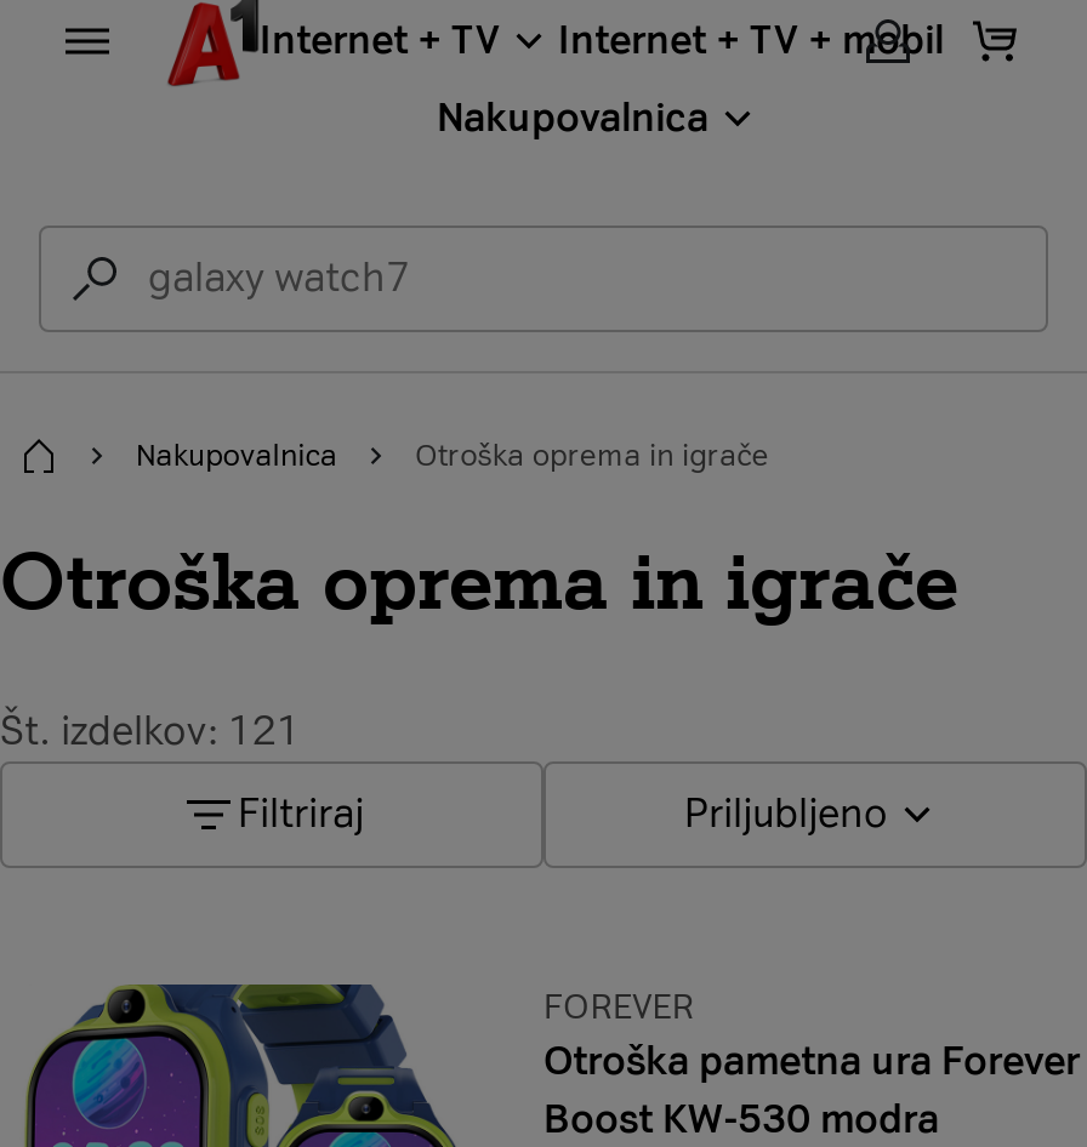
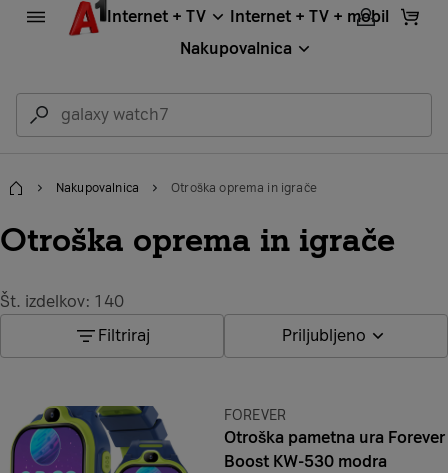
- Št. izdelkov: 121
+ Št. izdelkov: 140
